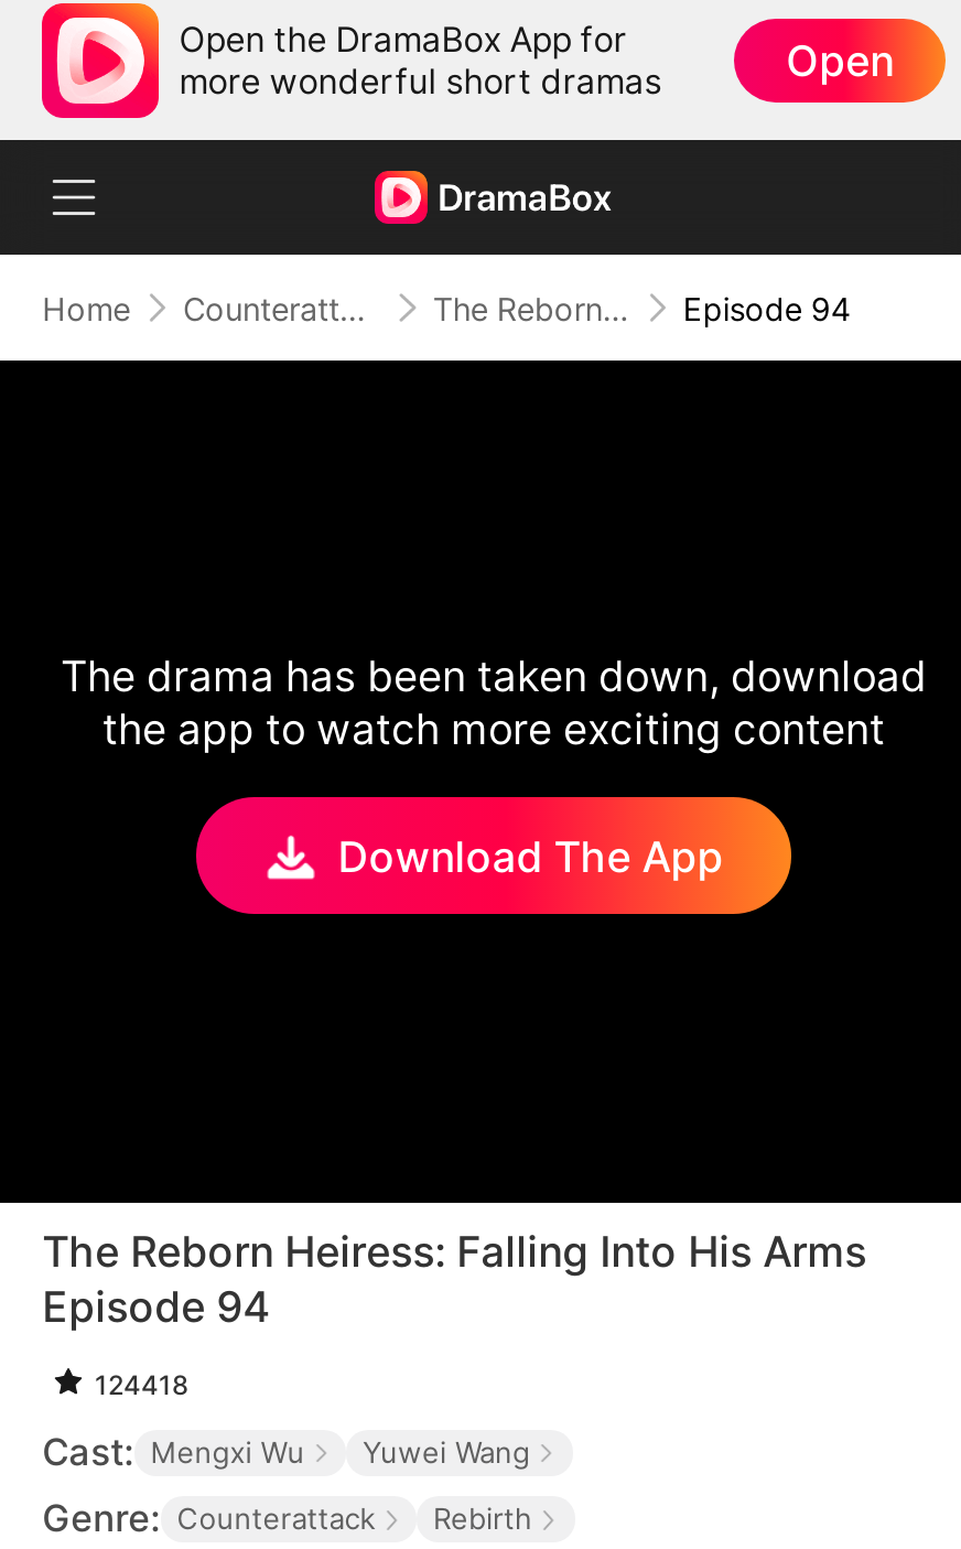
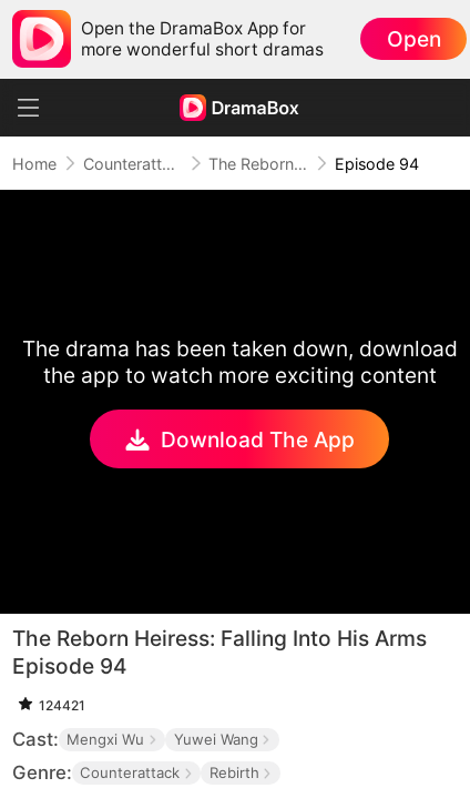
- 124418
+ 124421
